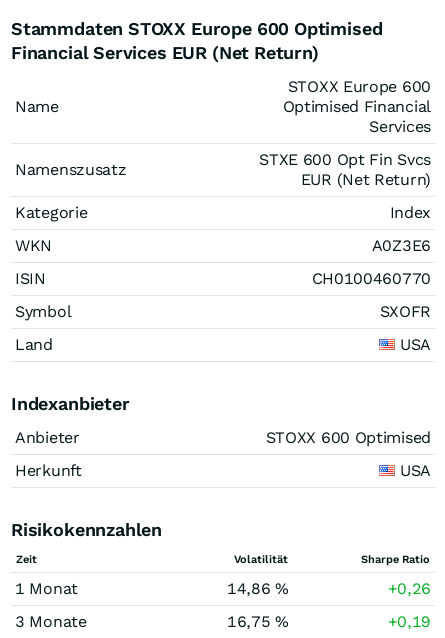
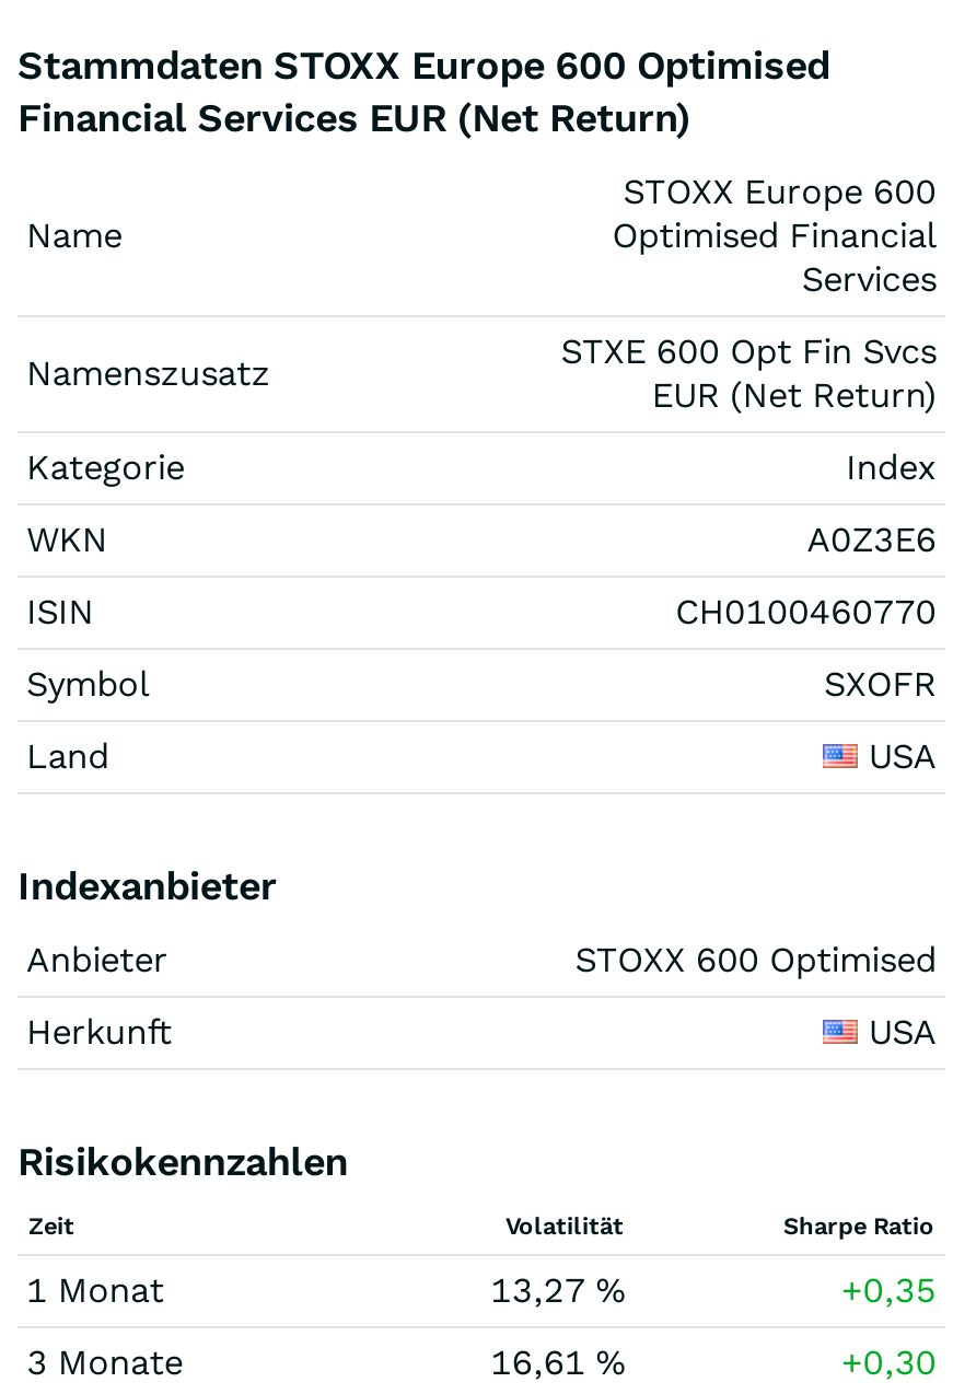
- 14,86 %
+ 13,27 %

- +0,26
+ +0,35

- 16,75 %
+ 16,61 %

- +0,19
+ +0,30
